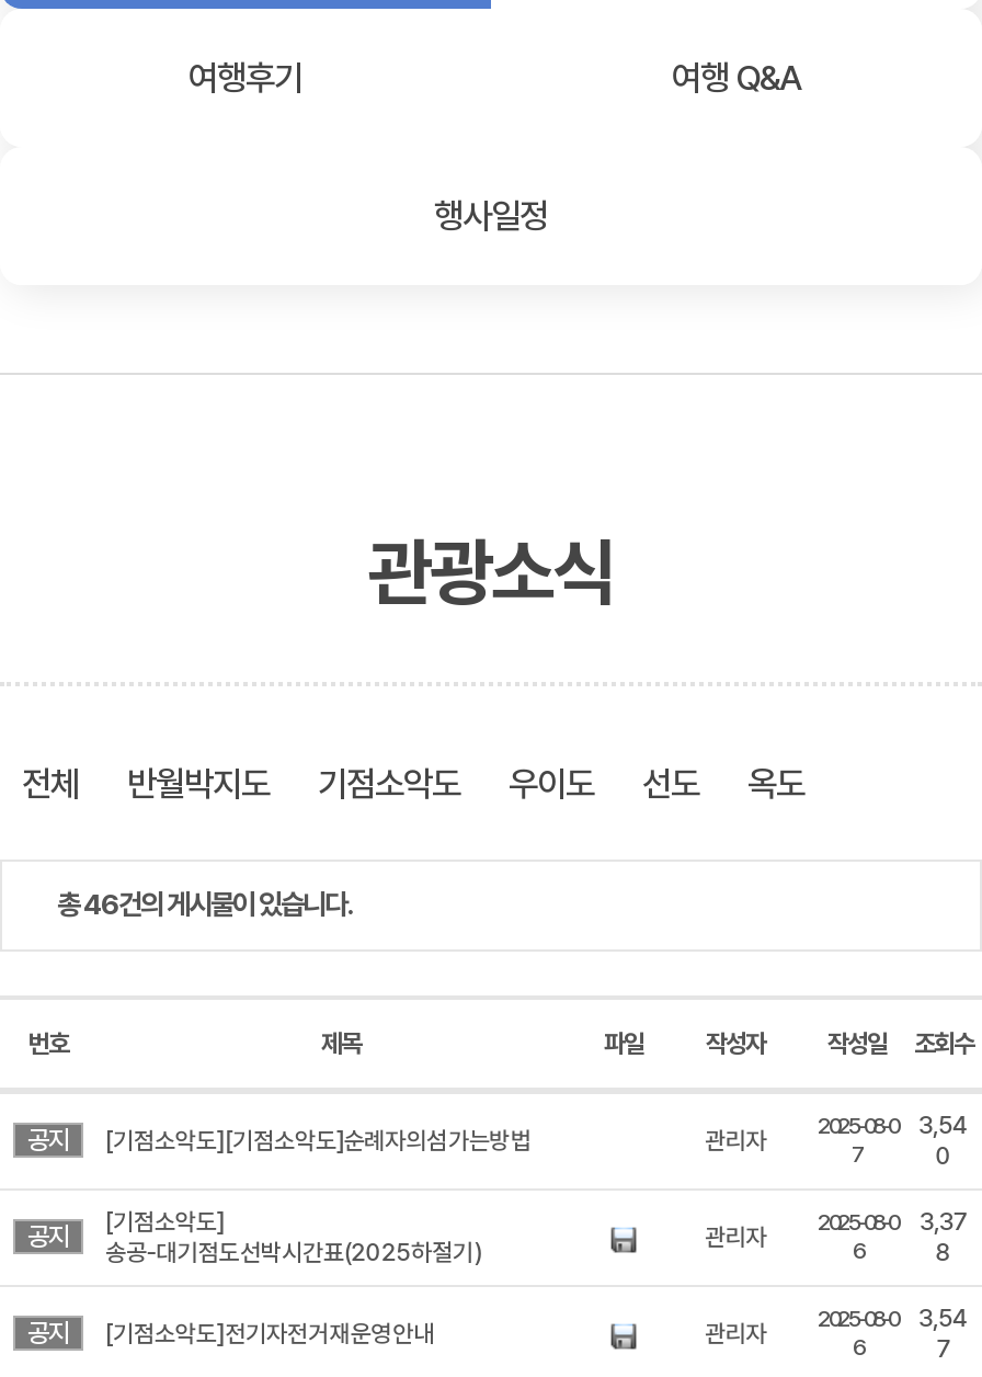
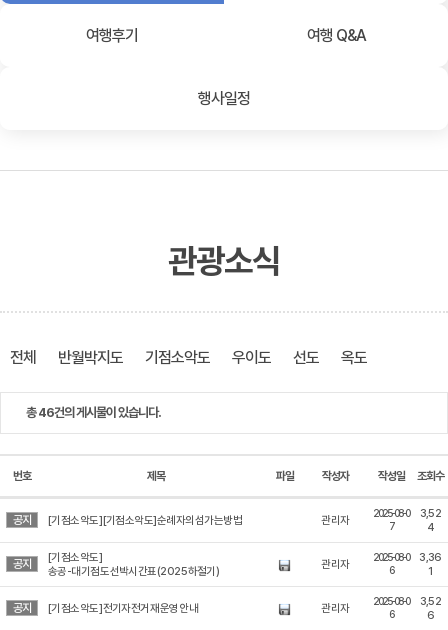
- 3,54
+ 3,52

- 0
+ 4

- 3,37
+ 3,36

- 8
+ 1

- 3,54
+ 3,52

- 7
+ 6
